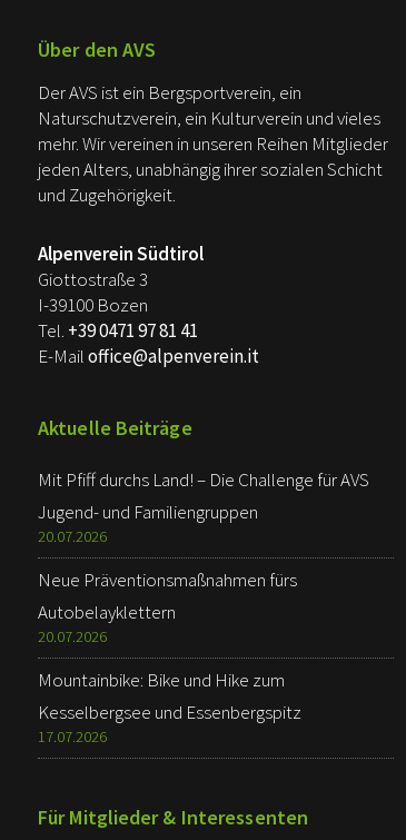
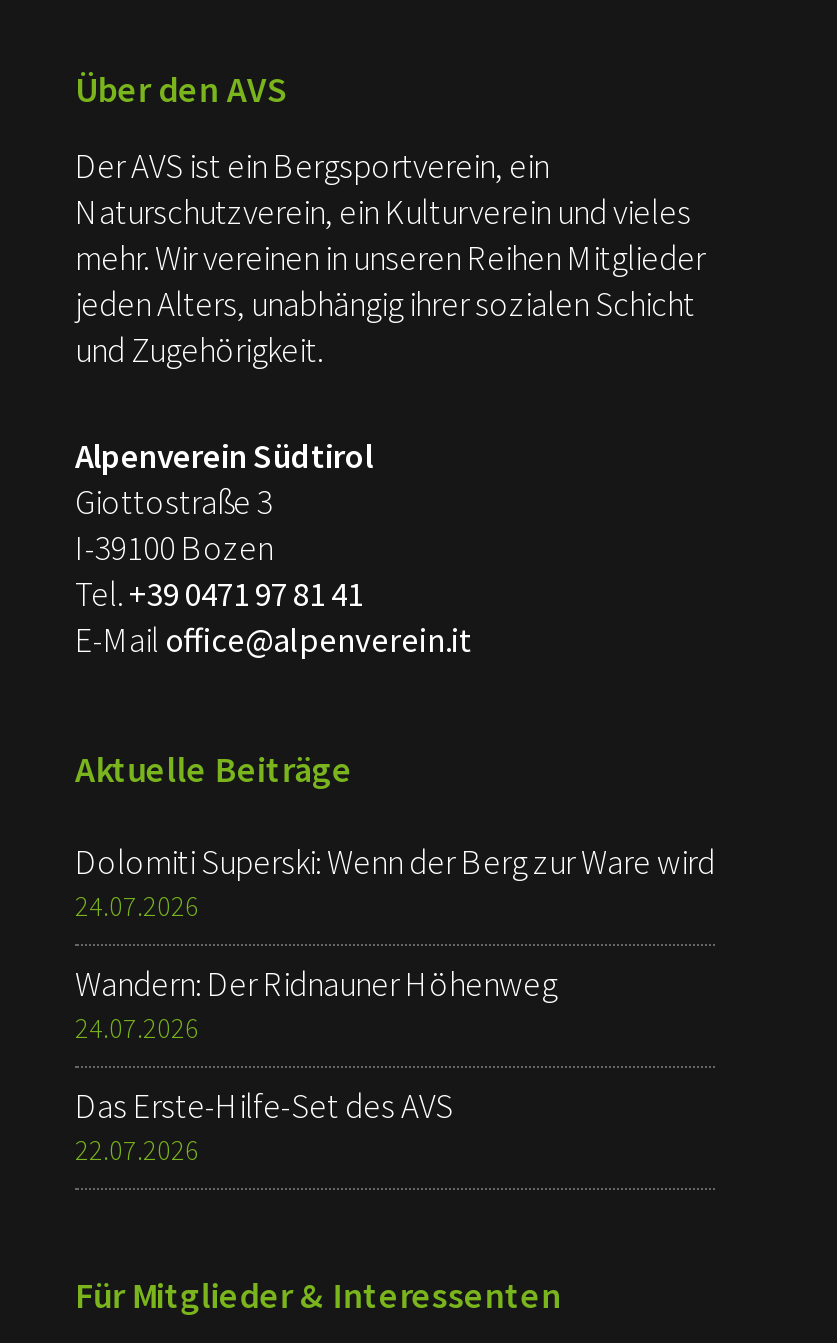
- Mit Pfiff durchs Land! – Die Challenge für AVS
- Jugend- und Familiengruppen
- 20.07.2026
+ Dolomiti Superski: Wenn der Berg zur Ware wird
+ 24.07.2026

- Neue Präventionsmaßnahmen fürs
- Autobelayklettern
- 20.07.2026
+ Wandern: Der Ridnauner Höhenweg
+ 24.07.2026

- Mountainbike: Bike und Hike zum
- Kesselbergsee und Essenbergspitz
- 17.07.2026
+ Das Erste-Hilfe-Set des AVS
+ 22.07.2026
